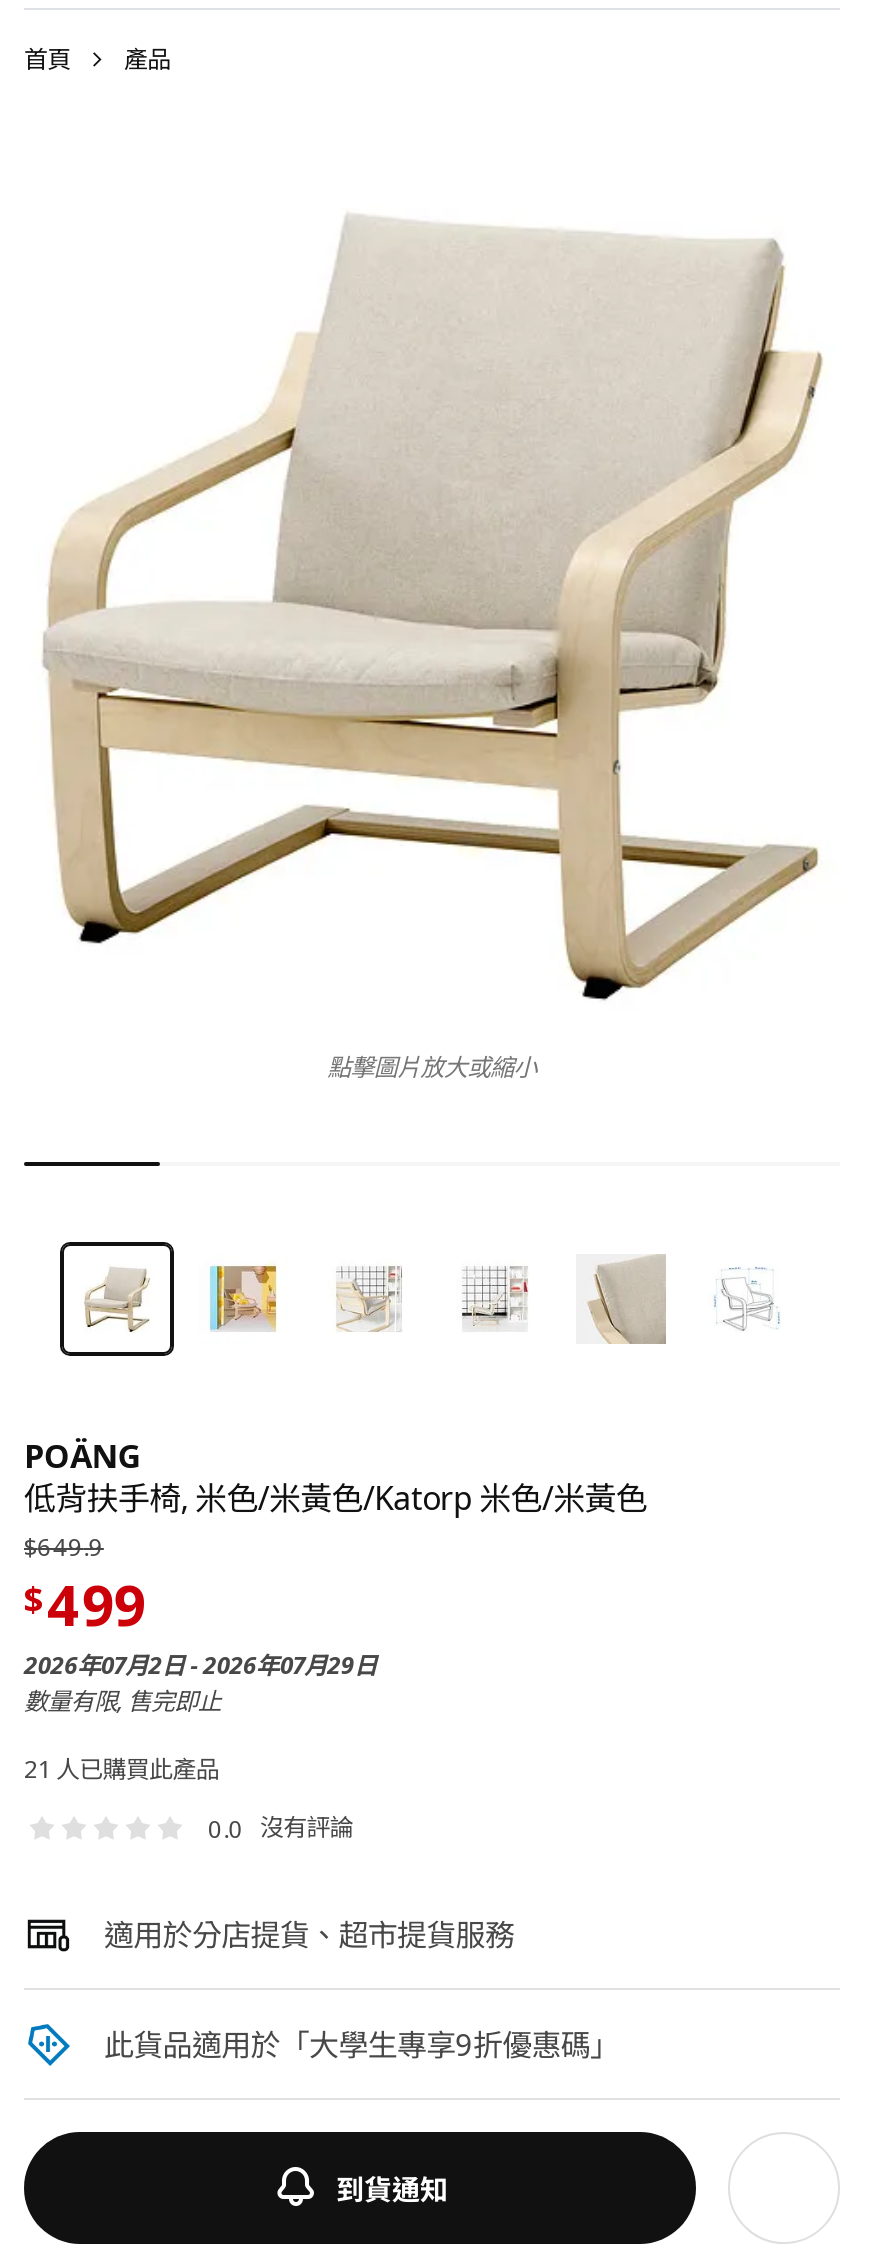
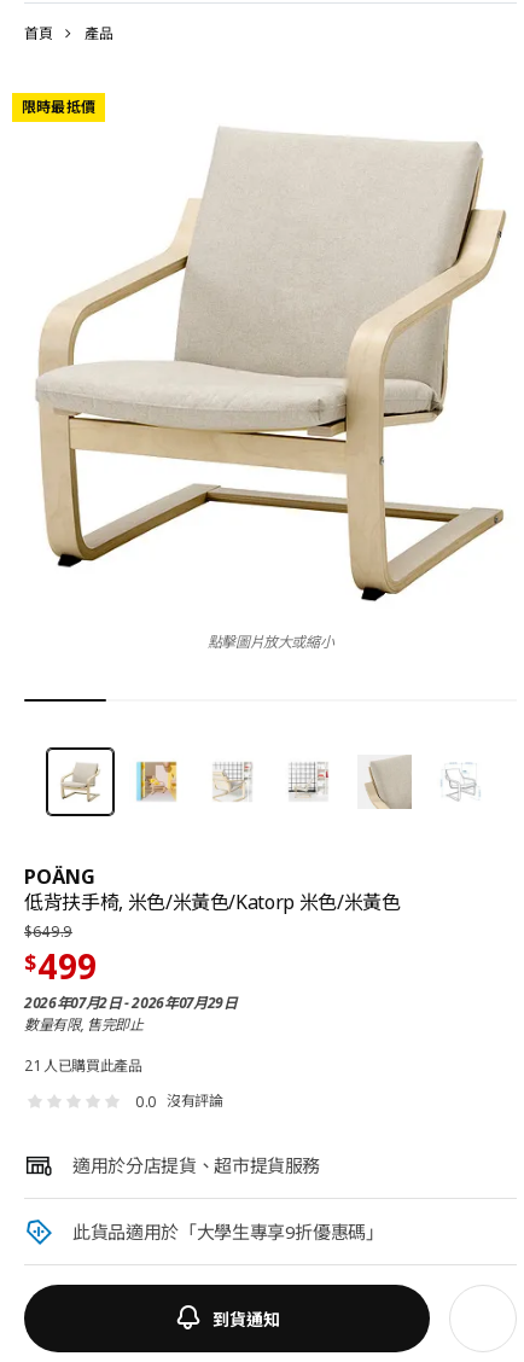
+ 限時最抵價
